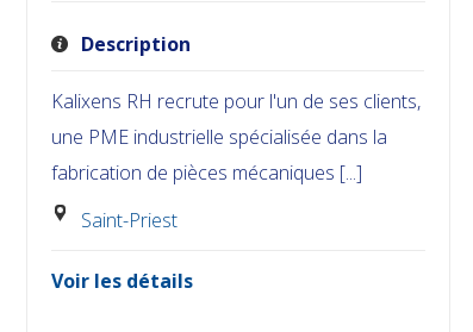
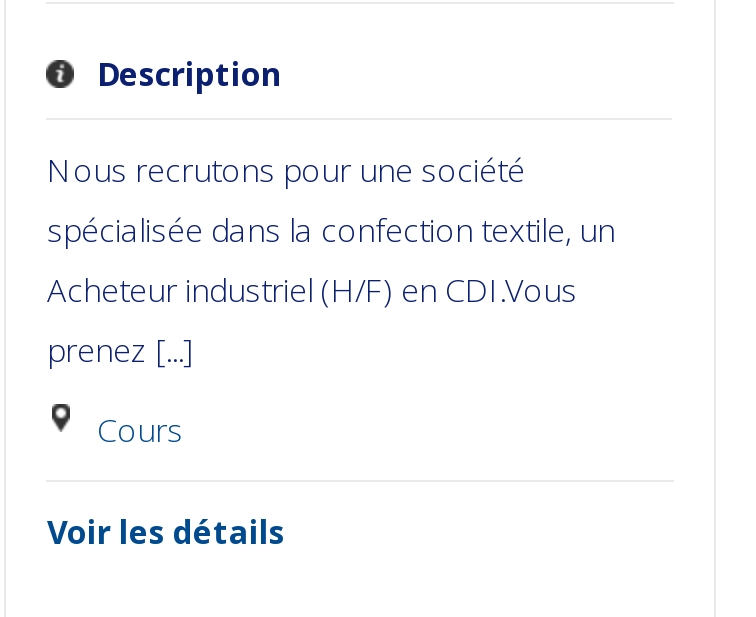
- Kalixens RH recrute pour l'un de ses clients,
- une PME industrielle spécialisée dans la
- fabrication de pièces mécaniques [...]
+ Nous recrutons pour une société
+ spécialisée dans la confection textile, un
+ Acheteur industriel (H/F) en CDI.Vous
+ prenez [...]

- Saint-Priest
+ Cours
